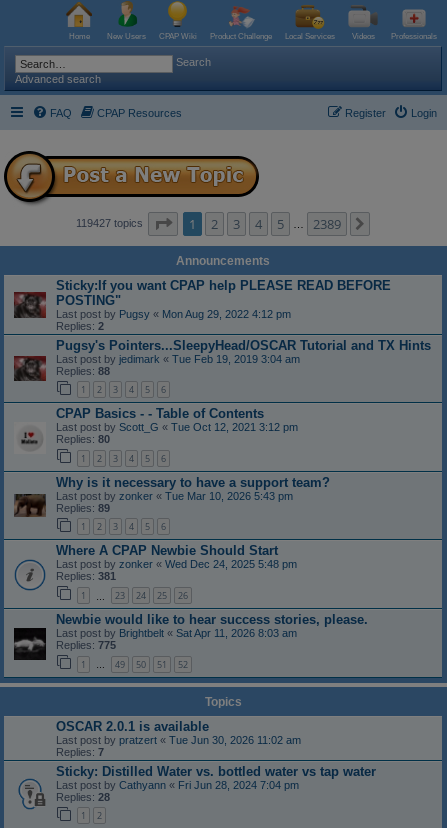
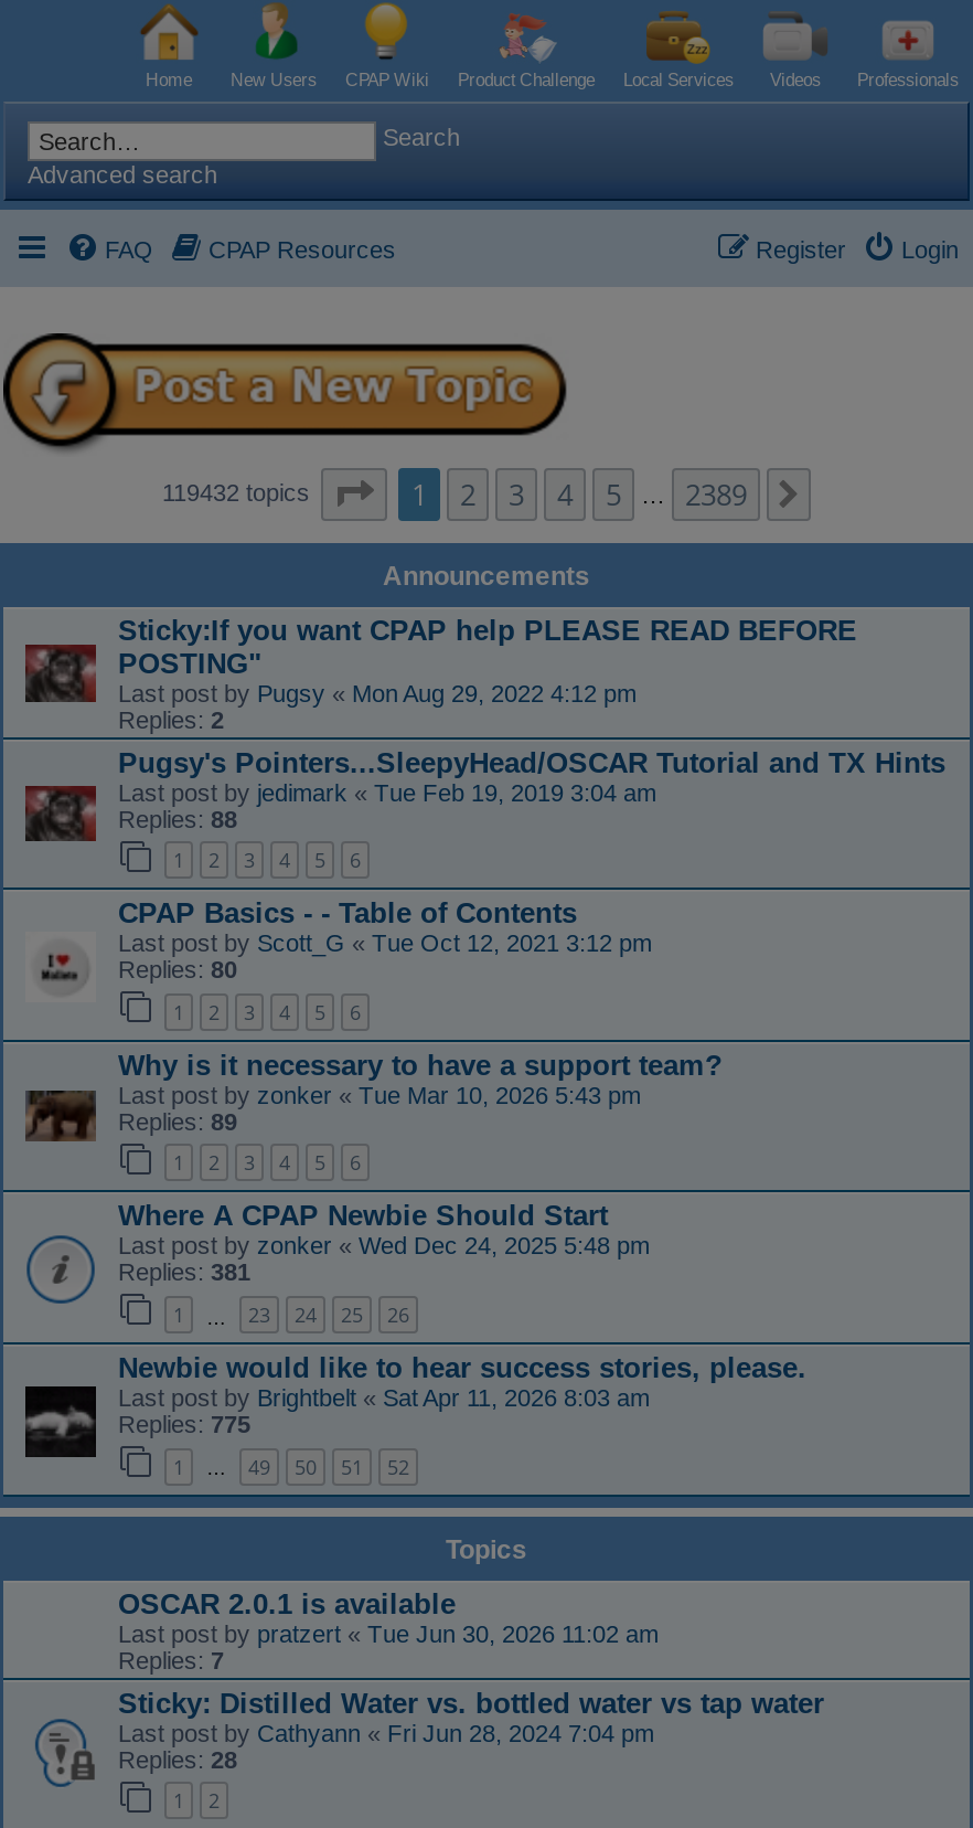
- 119427 topics
+ 119432 topics
